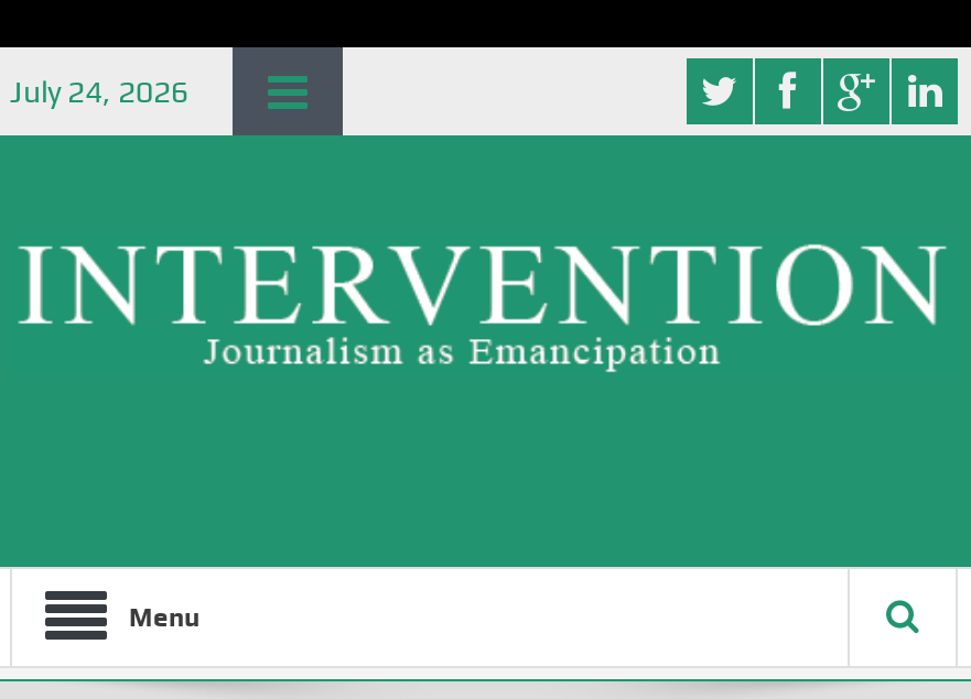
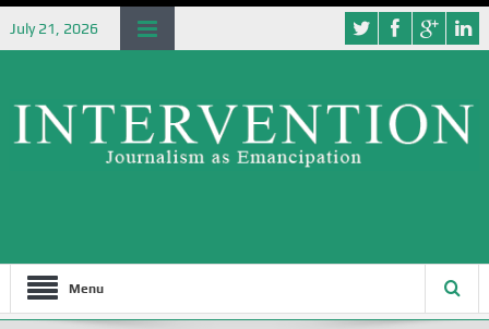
- July 24, 2026
+ July 21, 2026
